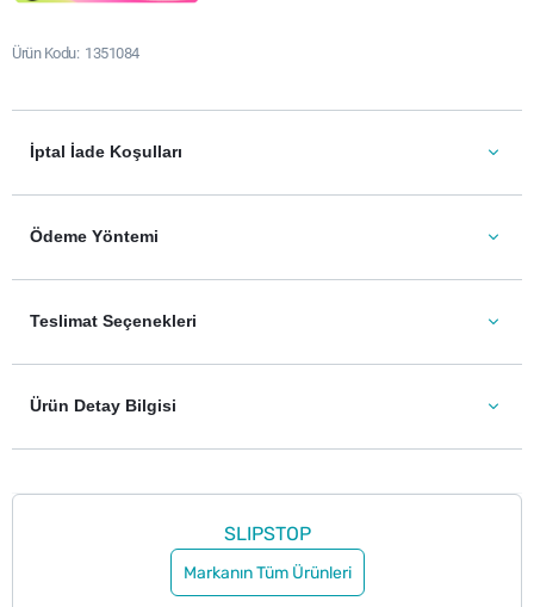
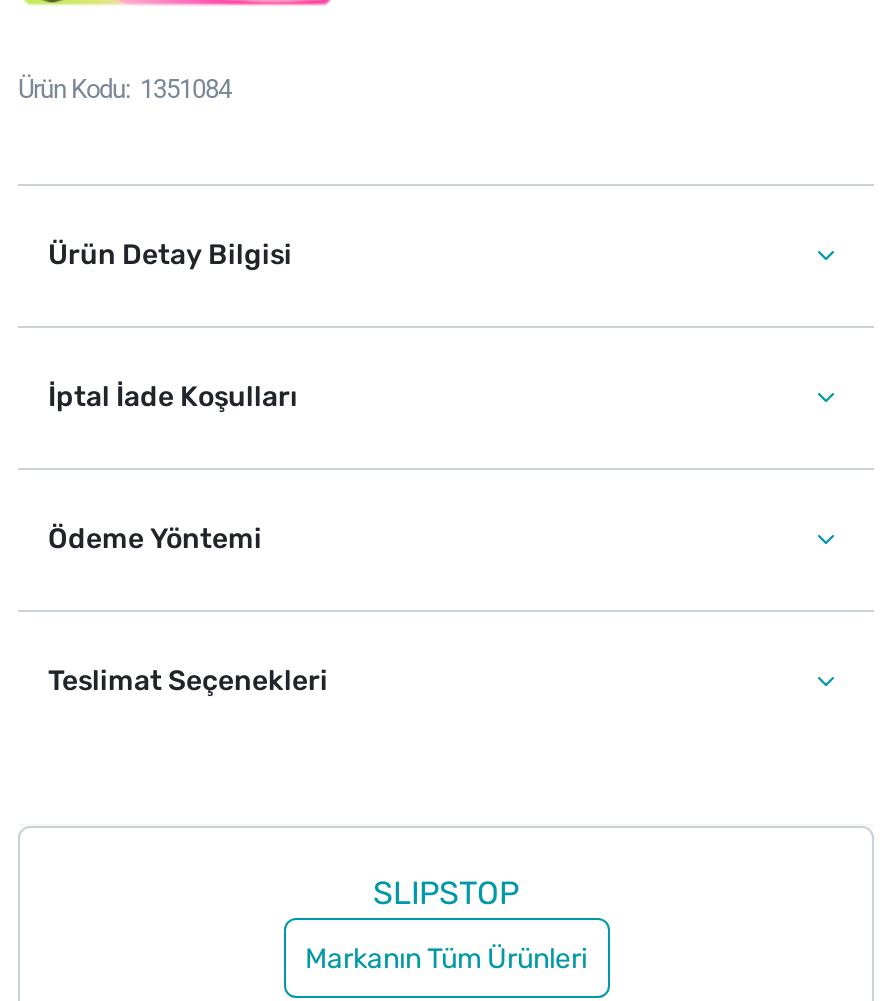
moved down: İptal İade Koşulları | Ödeme Yöntemi | Teslimat Seçenekleri

moved up: Ürün Detay Bilgisi
